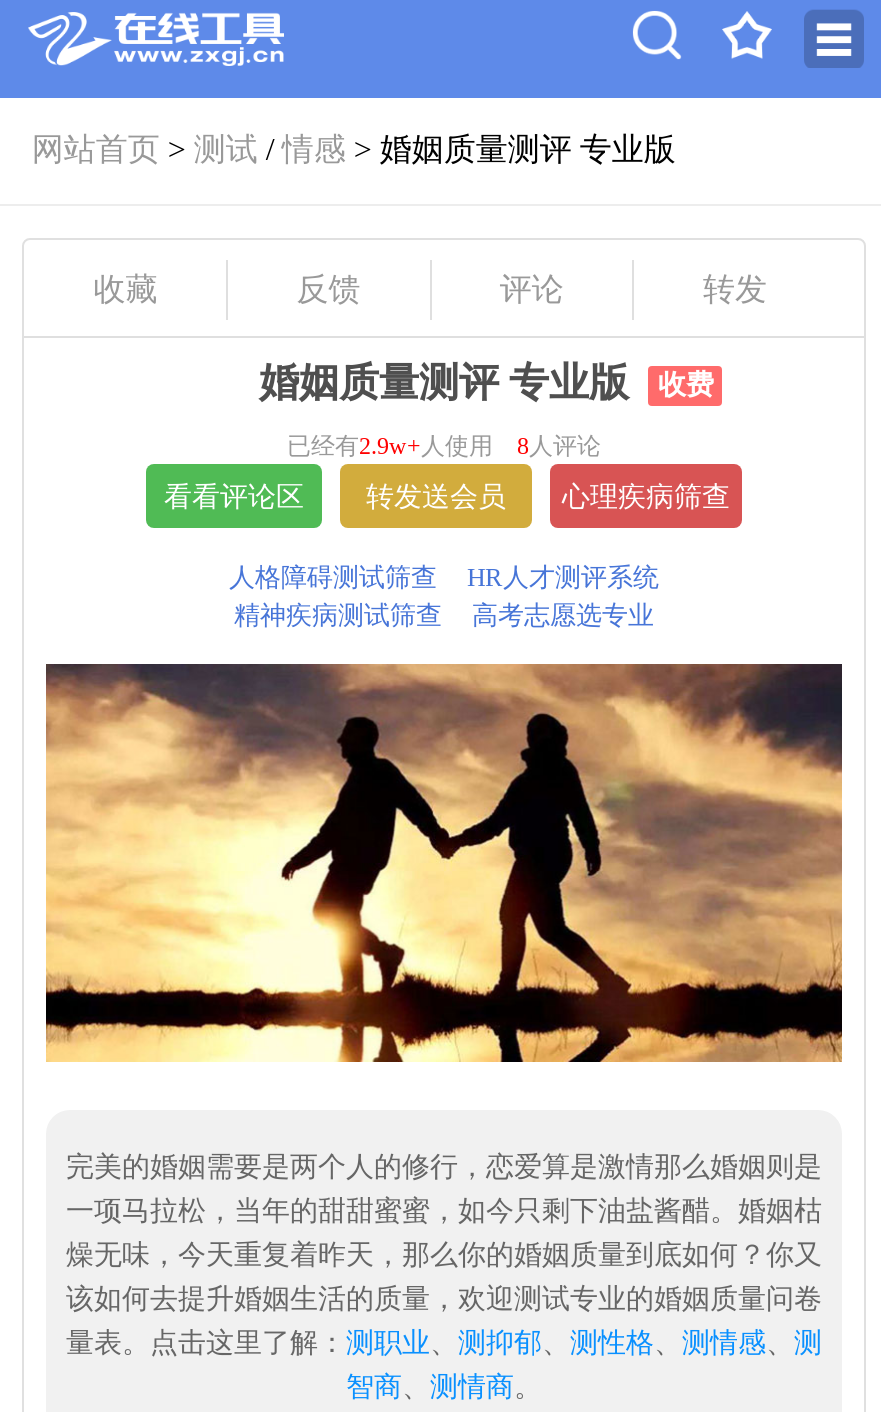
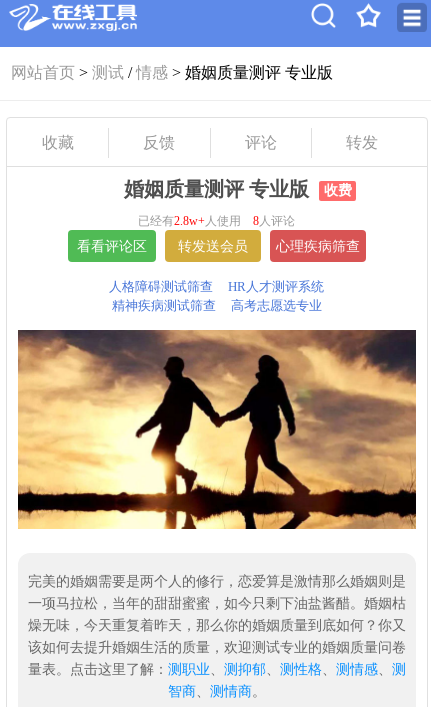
- 已经有2.9w+人使用
+ 已经有2.8w+人使用
